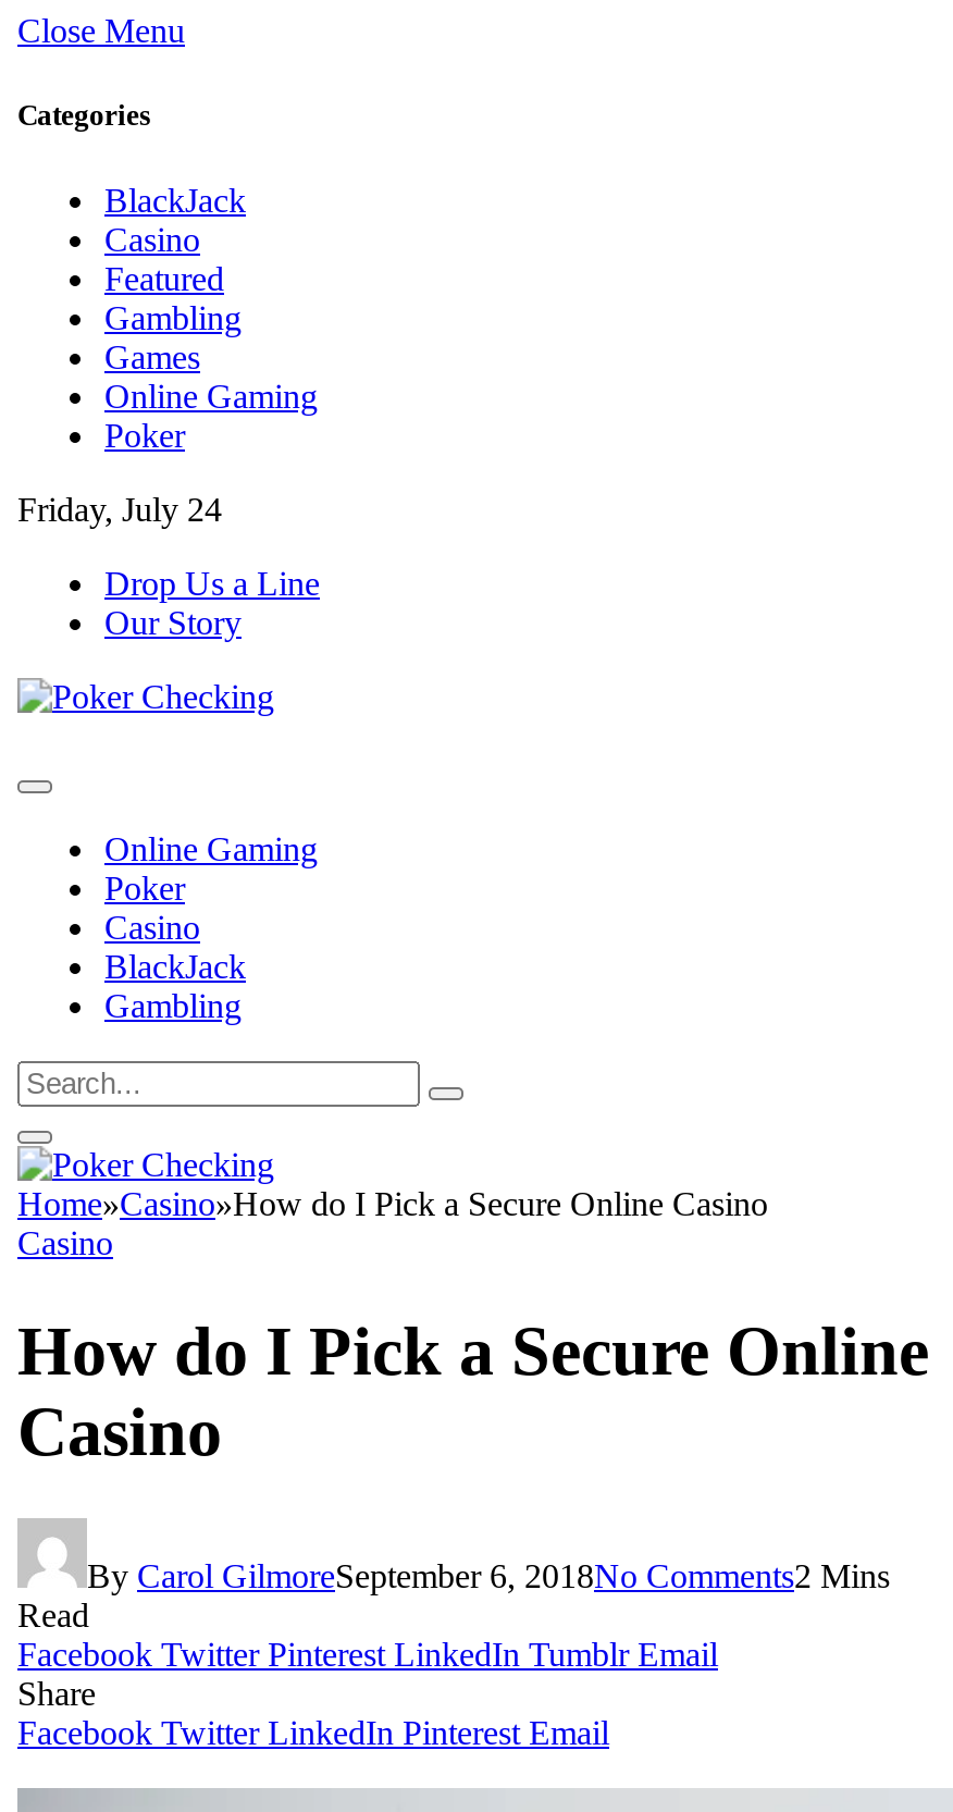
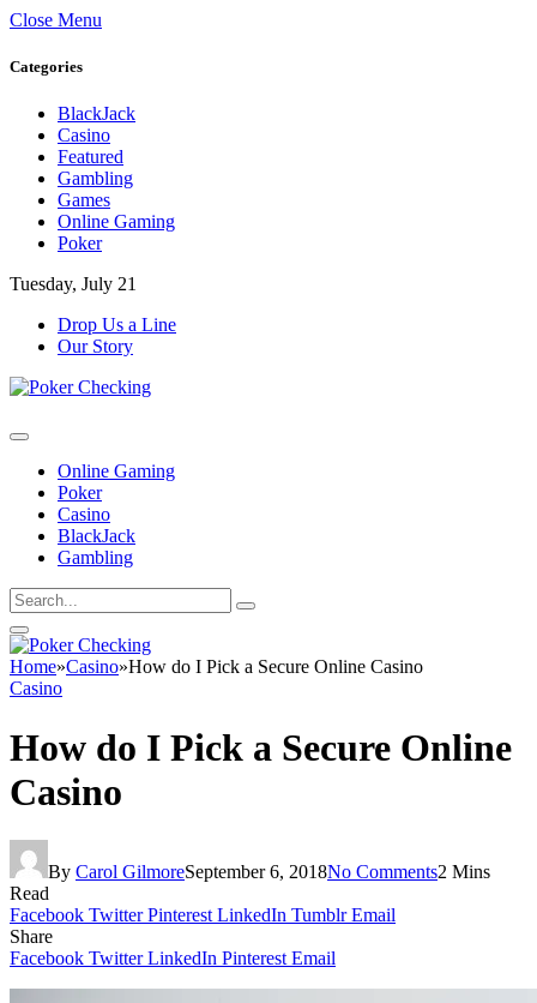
- Friday, July 24
+ Tuesday, July 21
